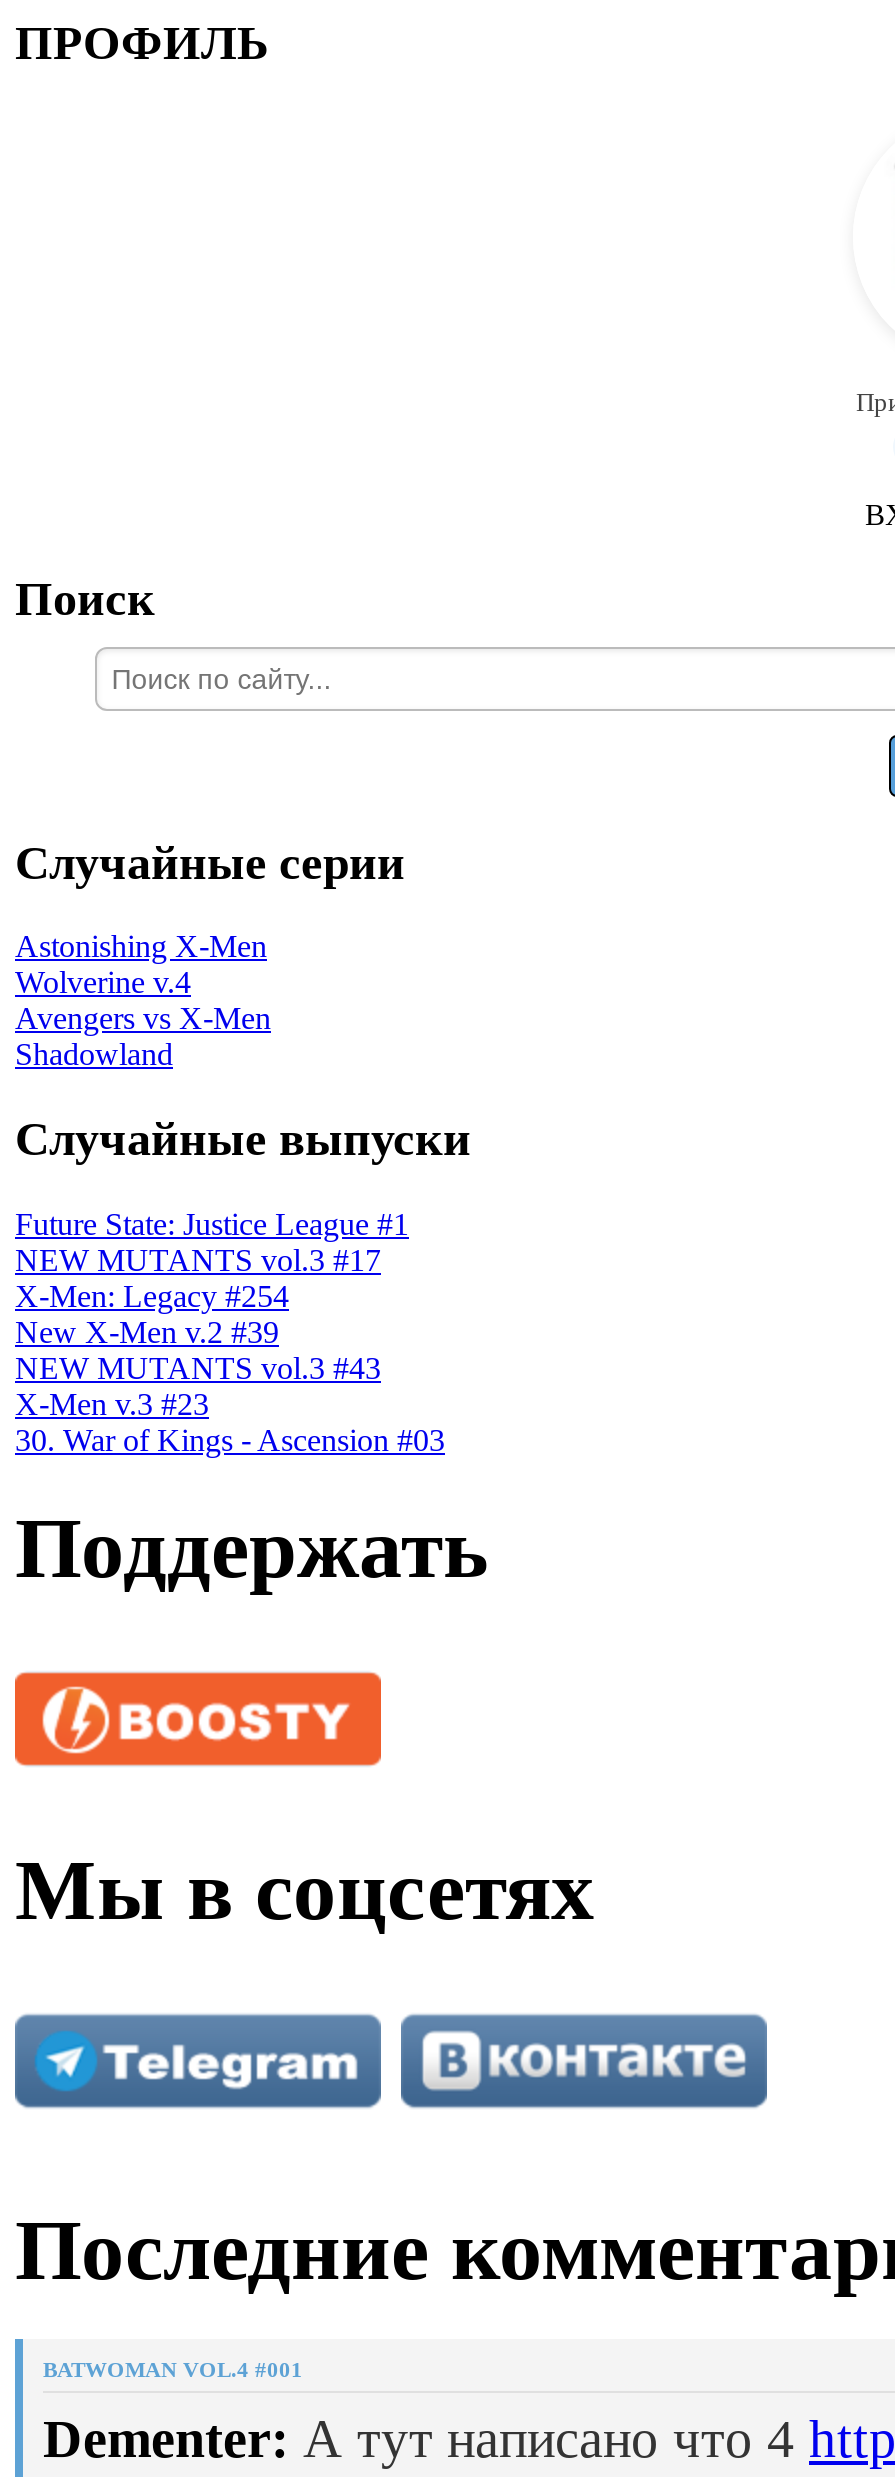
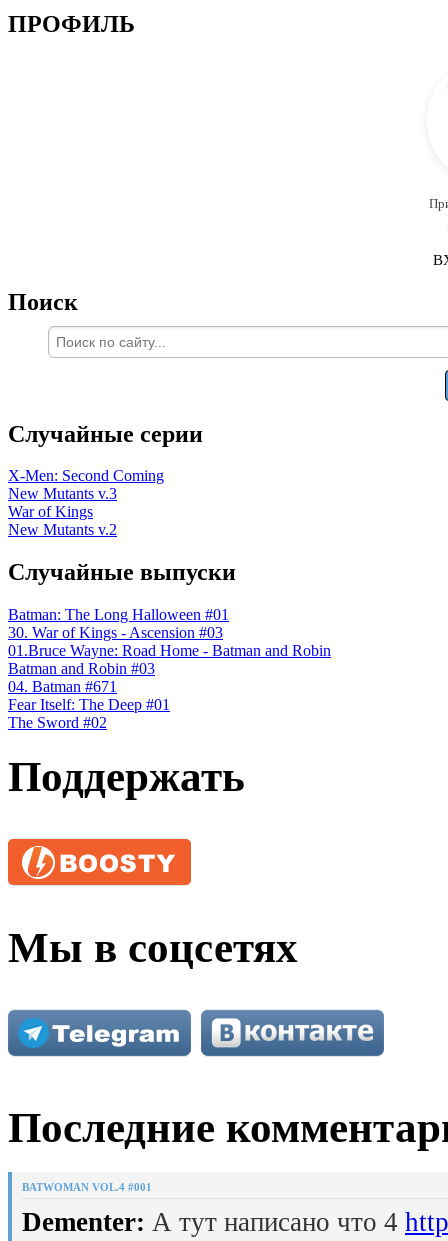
- Astonishing X-Men
- Wolverine v.4
- Avengers vs X-Men
- Shadowland
+ X-Men: Second Coming
+ New Mutants v.3
+ War of Kings
+ New Mutants v.2

- Future State: Justice League #1
- NEW MUTANTS vol.3 #17
- X-Men: Legacy #254
- New X-Men v.2 #39
- NEW MUTANTS vol.3 #43
- X-Men v.3 #23
+ Batman: The Long Halloween #01

moved up: 30. War of Kings - Ascension #03

+ 01.Bruce Wayne: Road Home - Batman and Robin
+ Batman and Robin #03
+ 04. Batman #671
+ Fear Itself: The Deep #01
+ The Sword #02
